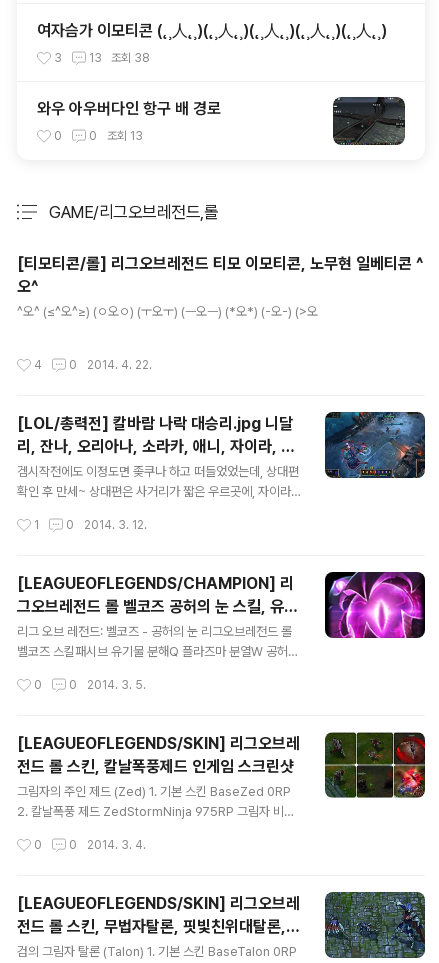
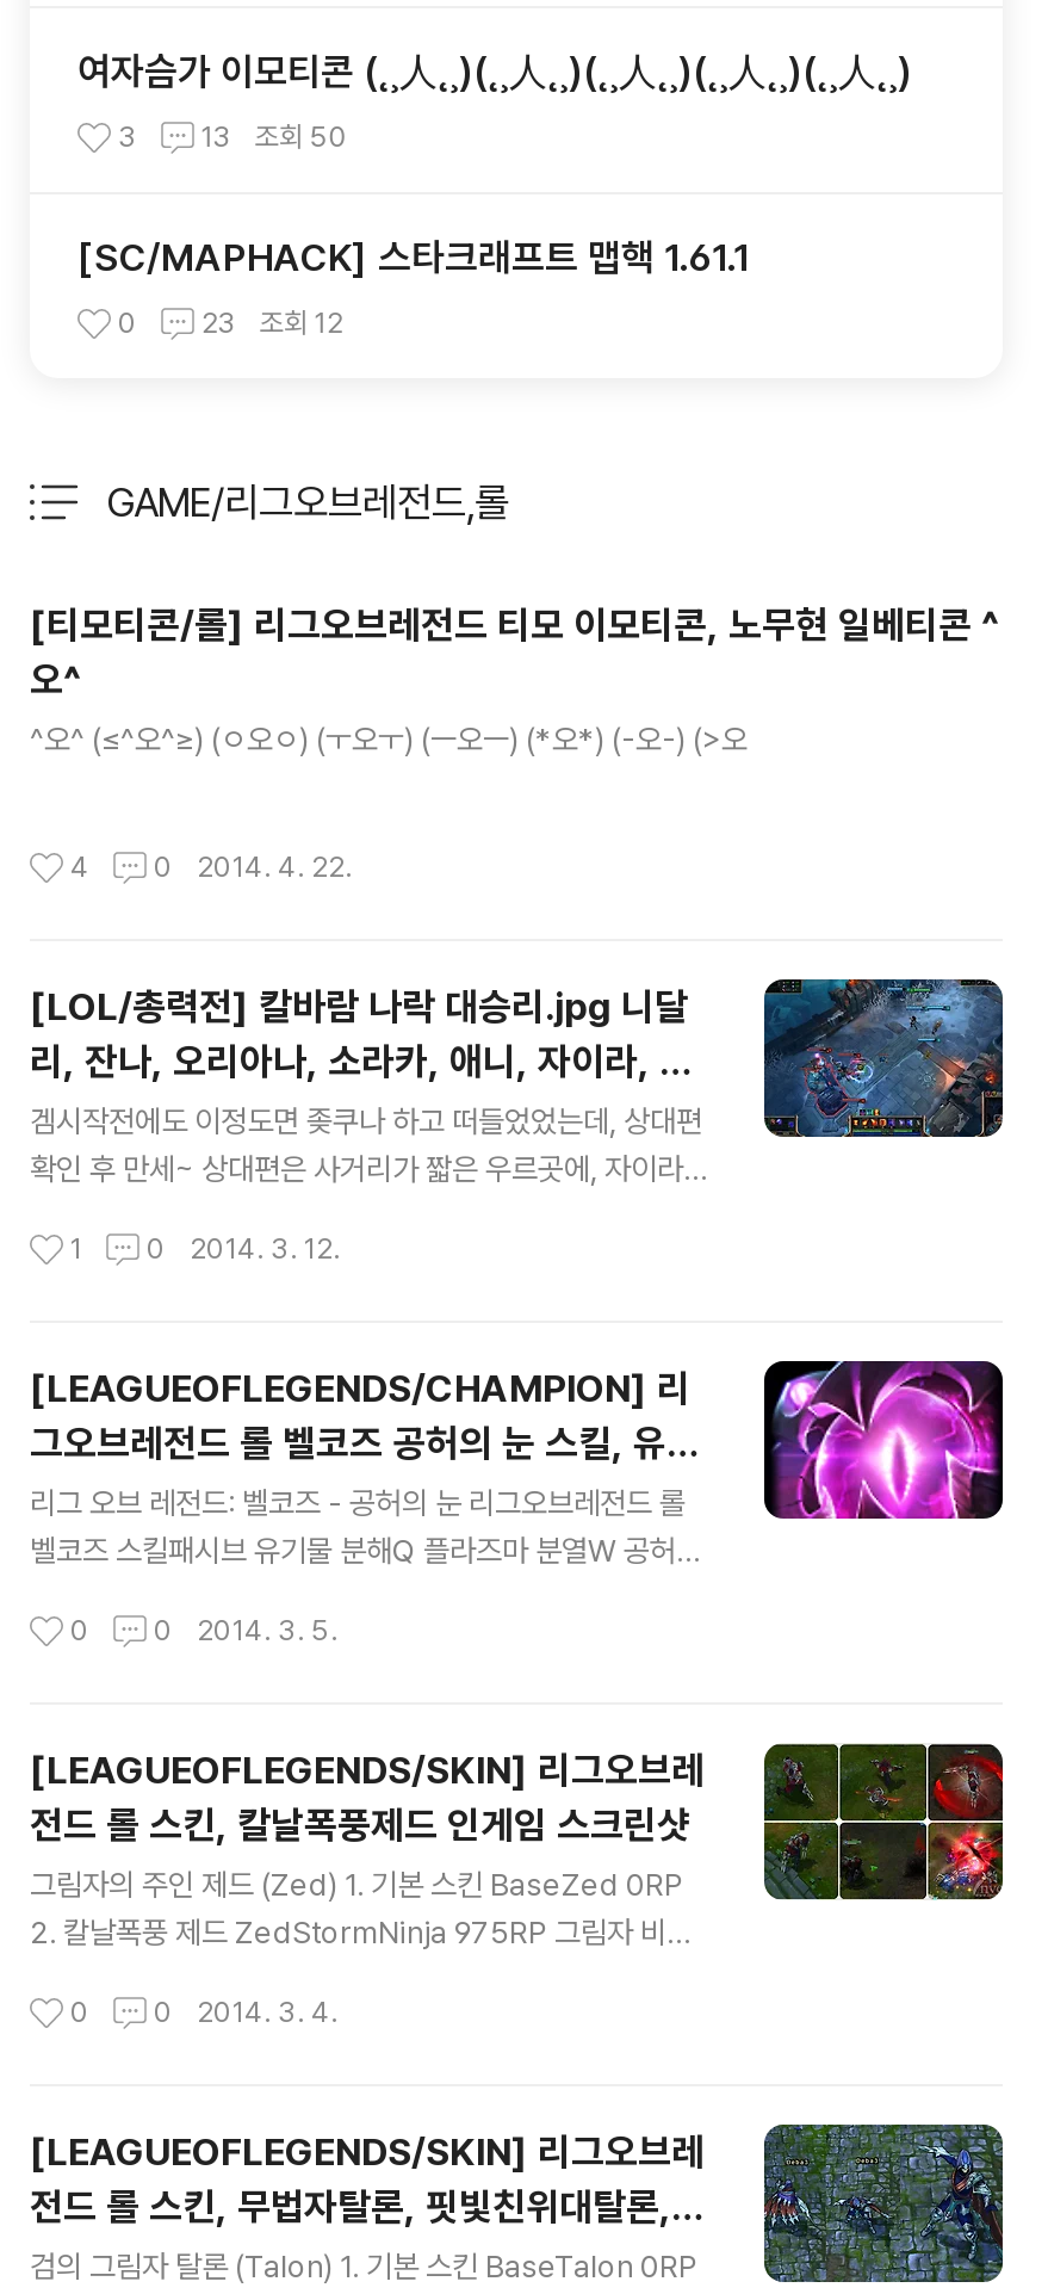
- 3 13 조회 38
+ 3 13 조회 50

- 와우 아우버다인 항구 배 경로
+ [SC/MAPHACK] 스타크래프트 맵핵 1.61.1

- [image]

- 0
+ 23

- 조회 13
+ 조회 12
